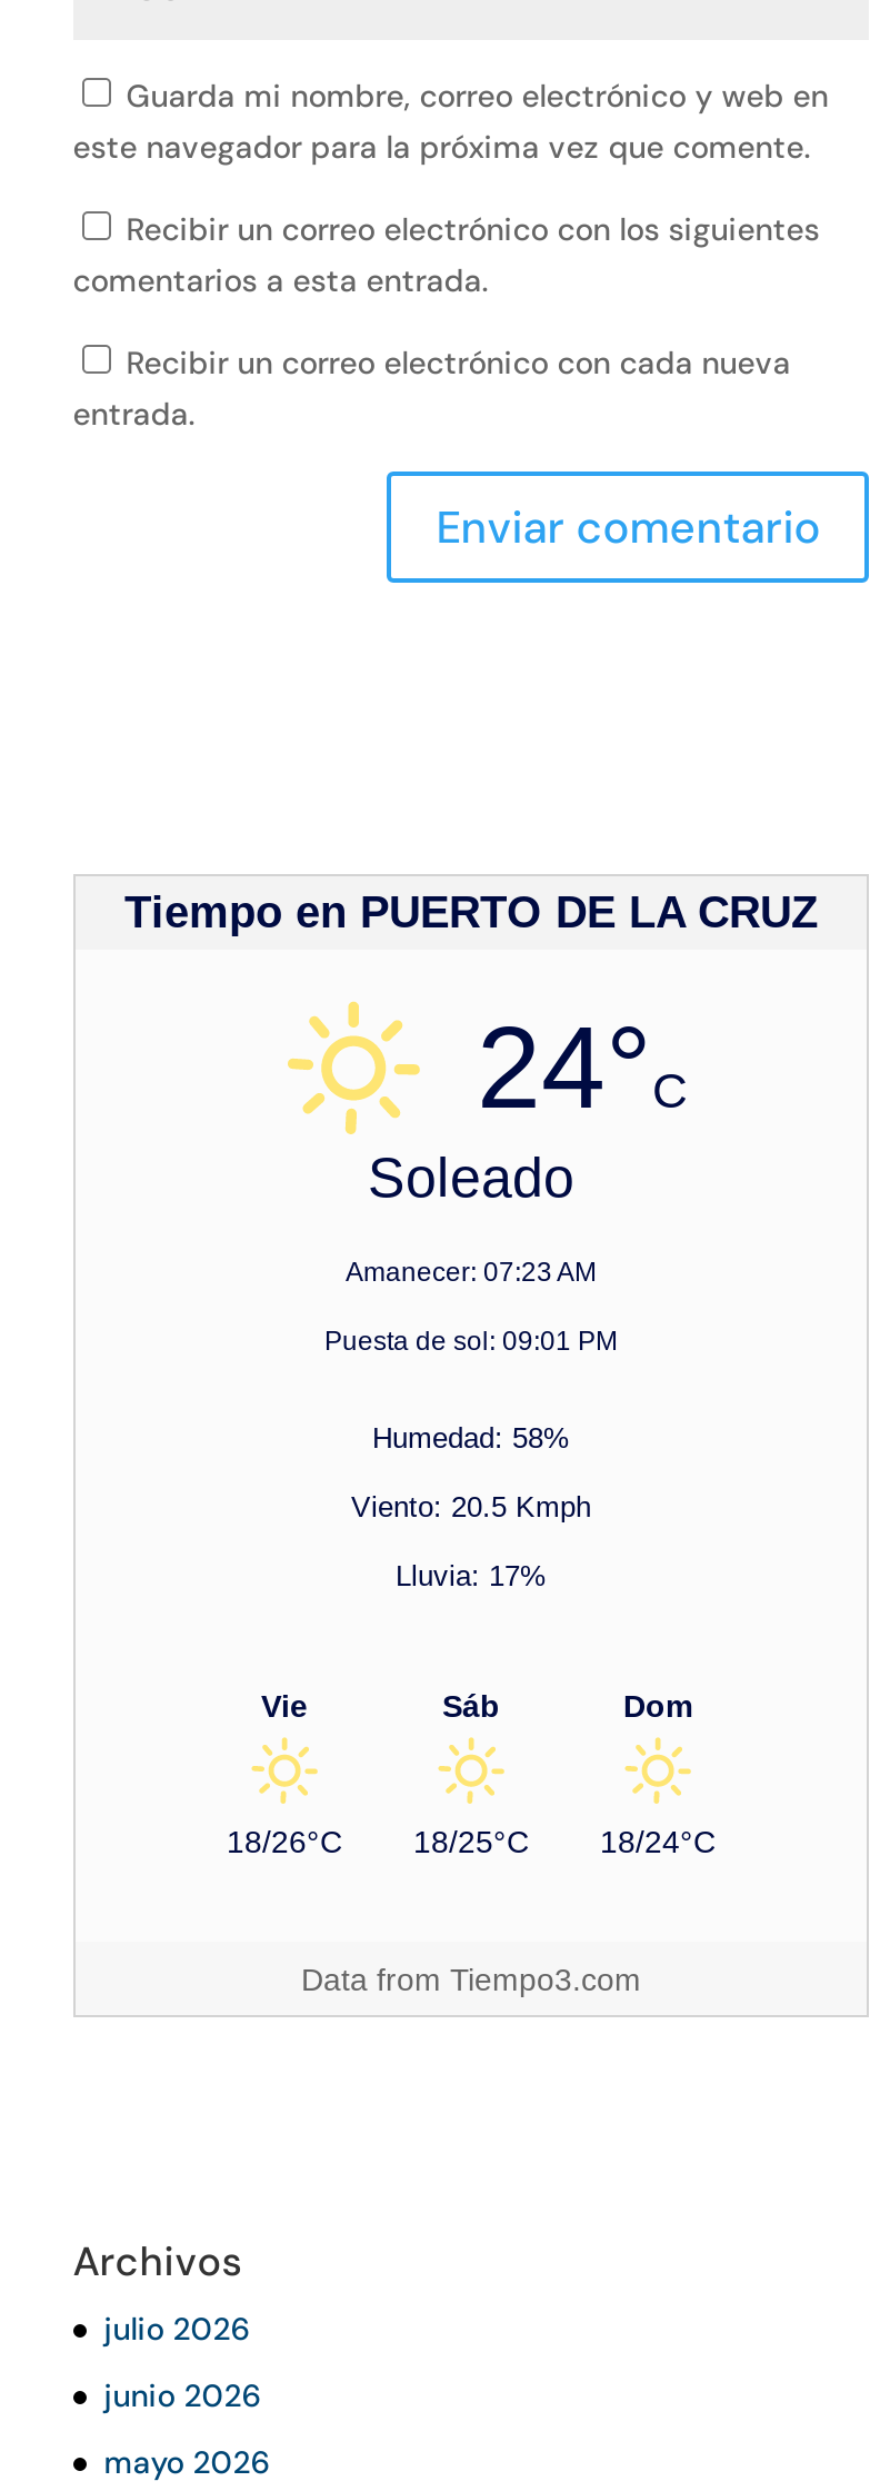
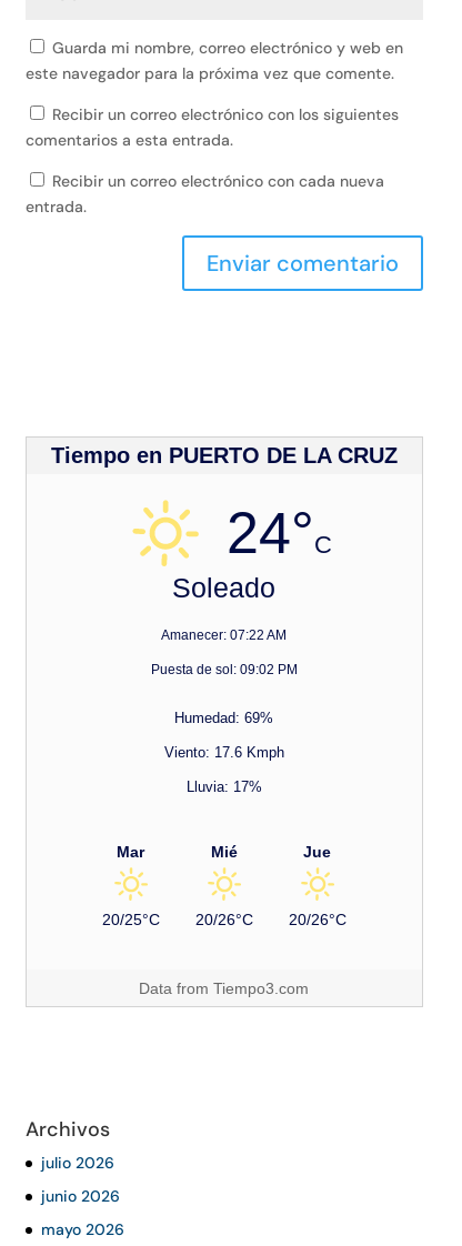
- Amanecer: 07:23 AM
+ Amanecer: 07:22 AM

- Puesta de sol: 09:01 PM
+ Puesta de sol: 09:02 PM

- Humedad: 58%
+ Humedad: 69%

- Viento: 20.5 Kmph
+ Viento: 17.6 Kmph

- Vie
+ Mar

- Sáb
+ Mié

- Dom
+ Jue

- 18/26°C
+ 20/25°C

- 18/25°C
+ 20/26°C

- 18/24°C
+ 20/26°C
